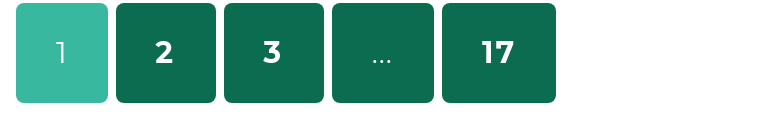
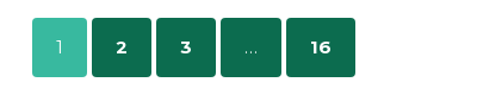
- 17
+ 16
